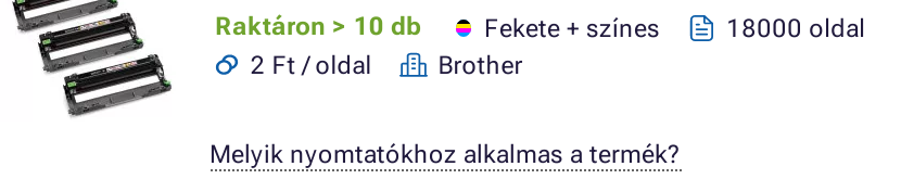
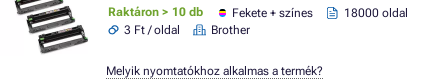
- 2 Ft / oldal
+ 3 Ft / oldal
